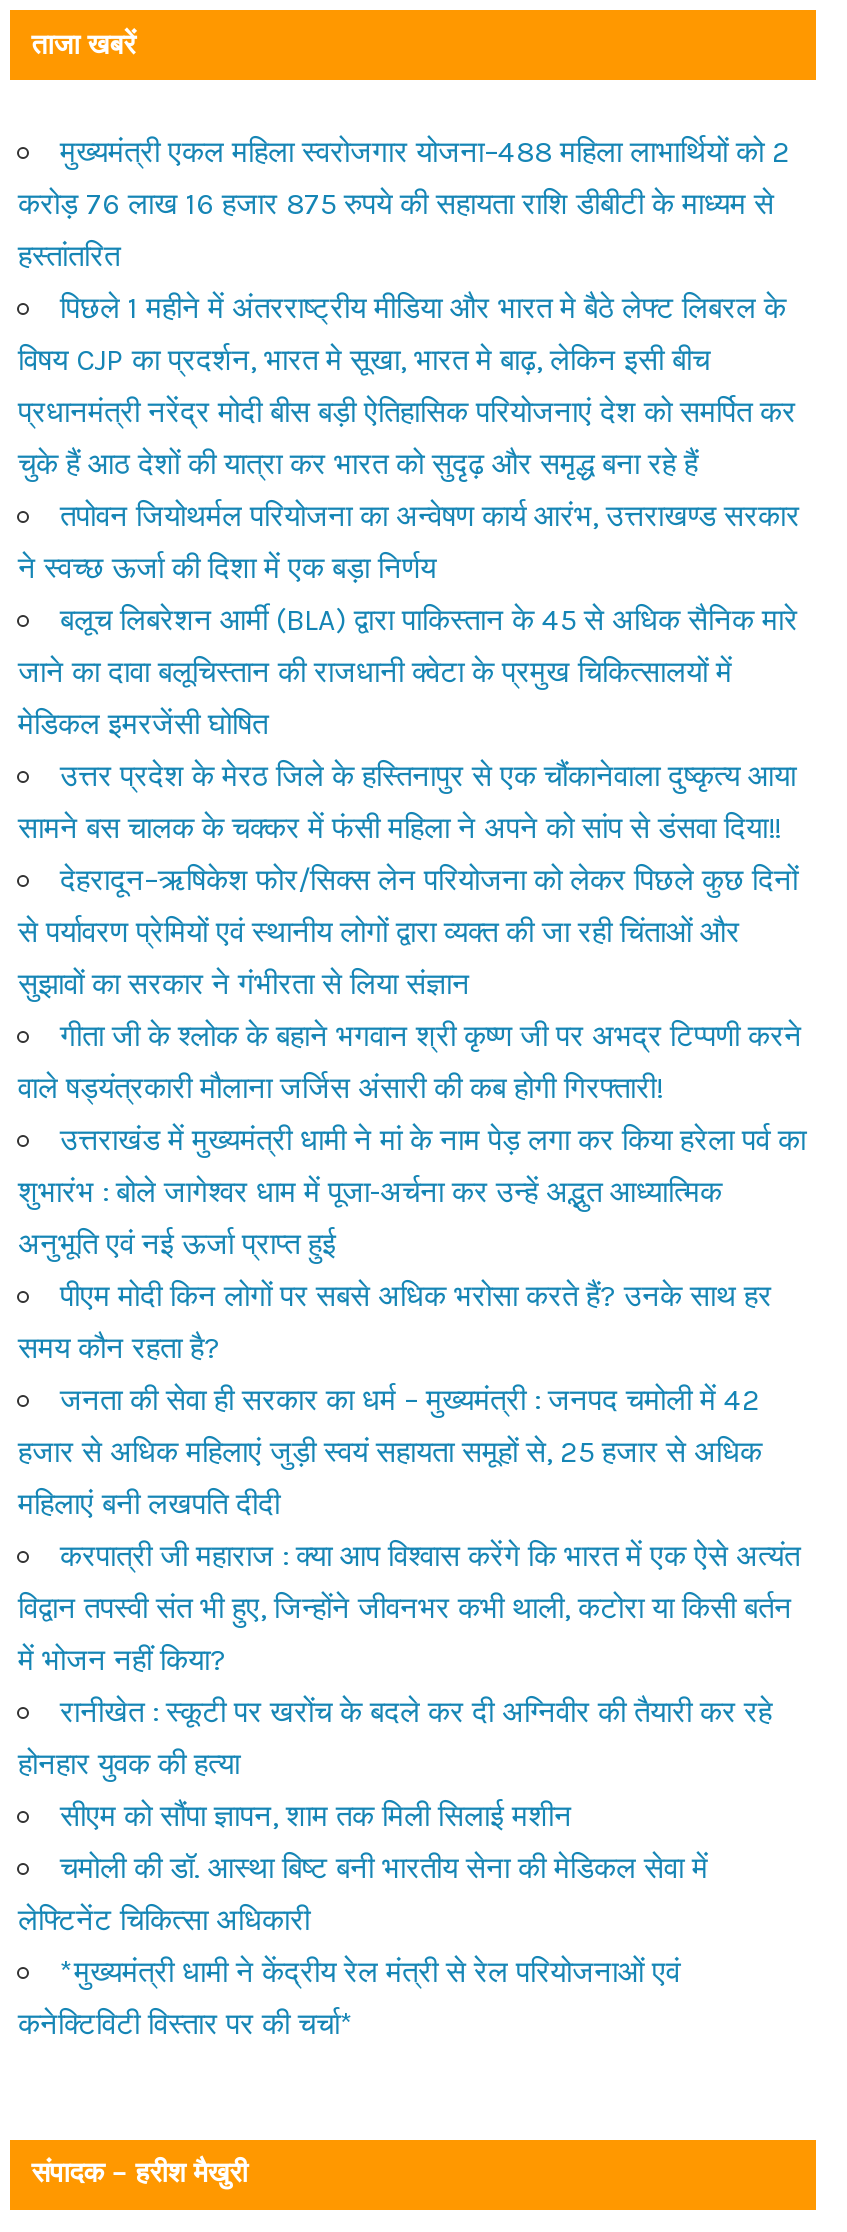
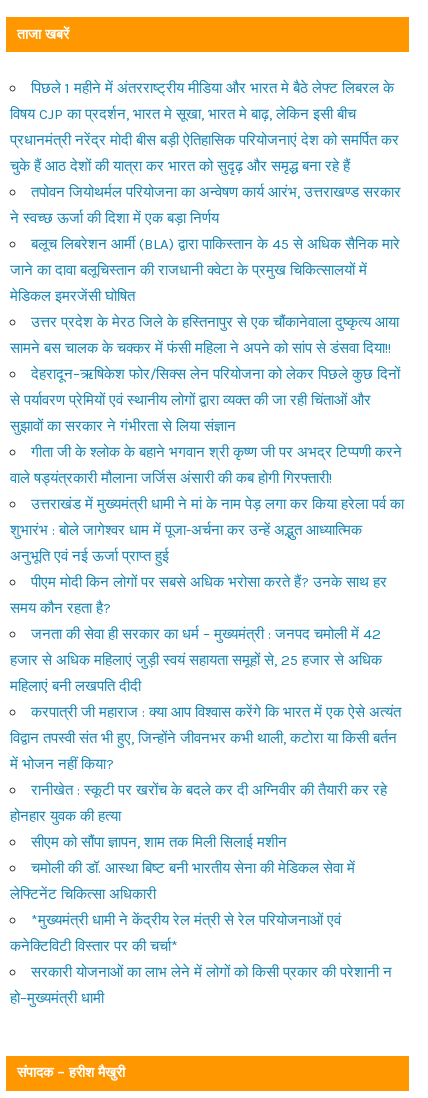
- मुख्यमंत्री एकल महिला स्वरोजगार योजना–488 महिला लाभार्थियों को 2
- करोड़ 76 लाख 16 हजार 875 रुपये की सहायता राशि डीबीटी के माध्यम से
- हस्तांतरित

moved up: पिछले 1 महीने में अंतरराष्ट्रीय मीडिया और भारत मे बैठे लेफ्ट लिबरल के | विषय CJP का प्रदर्शन, भारत मे सूखा, भारत मे बाढ़, लेकिन इसी बीच | प्रधानमंत्री नरेंद्र मोदी बीस बड़ी ऐतिहासिक परियोजनाएं देश को समर्पित कर | ... | *मुख्यमंत्री धामी ने केंद्रीय रेल मंत्री से रेल परियोजनाओं एवं | कनेक्टिविटी विस्तार पर की चर्चा*

+ सरकारी योजनाओं का लाभ लेने में लोगों को किसी प्रकार की परेशानी न
+ हो–मुख्यमंत्री धामी
